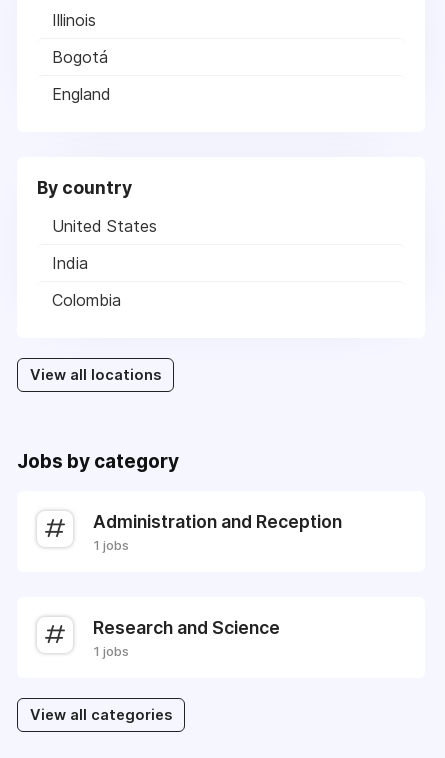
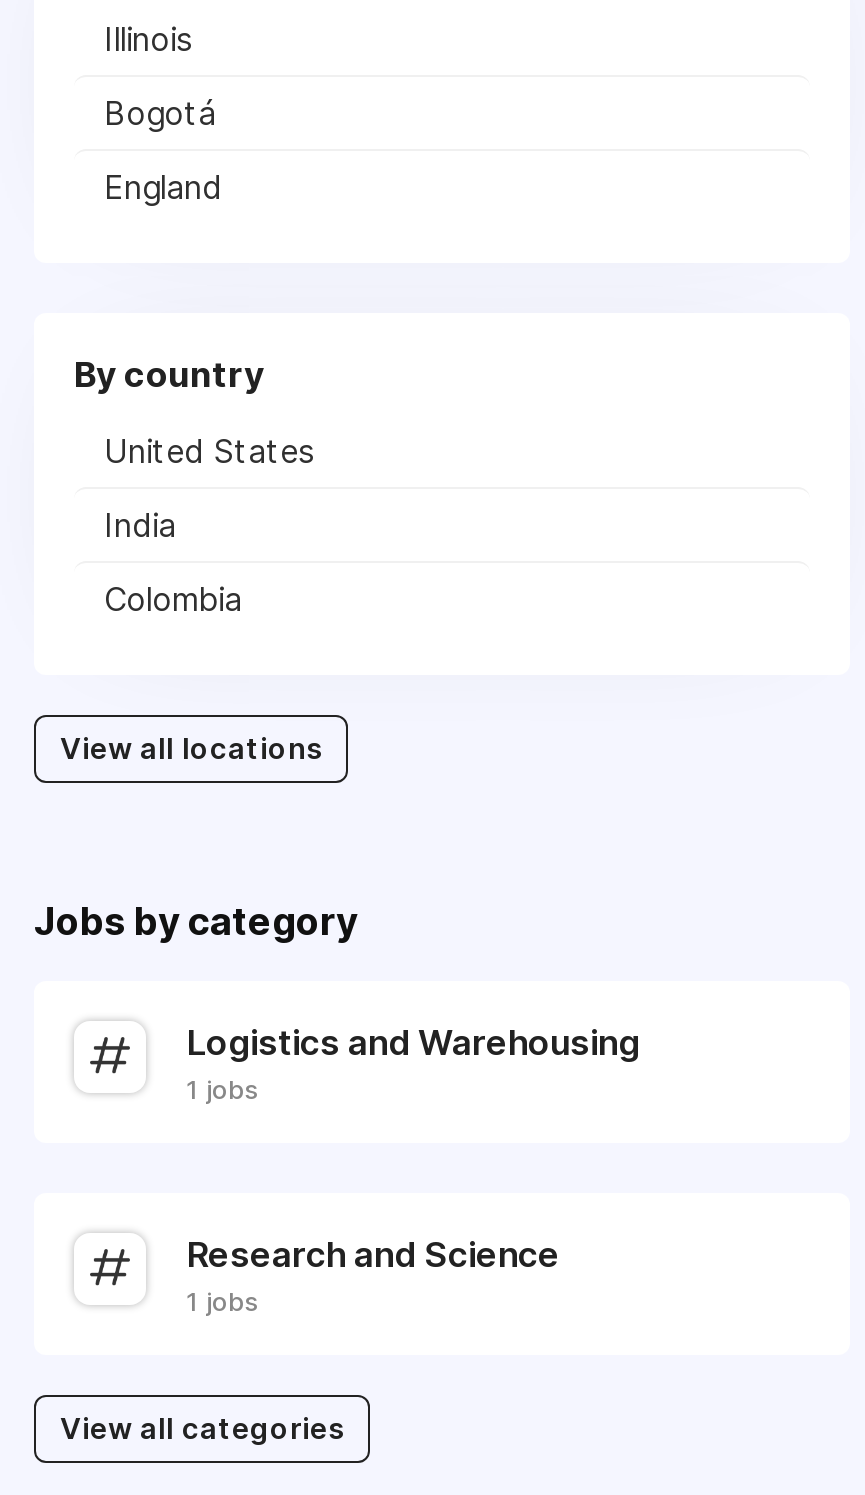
- Administration and Reception
+ Logistics and Warehousing
